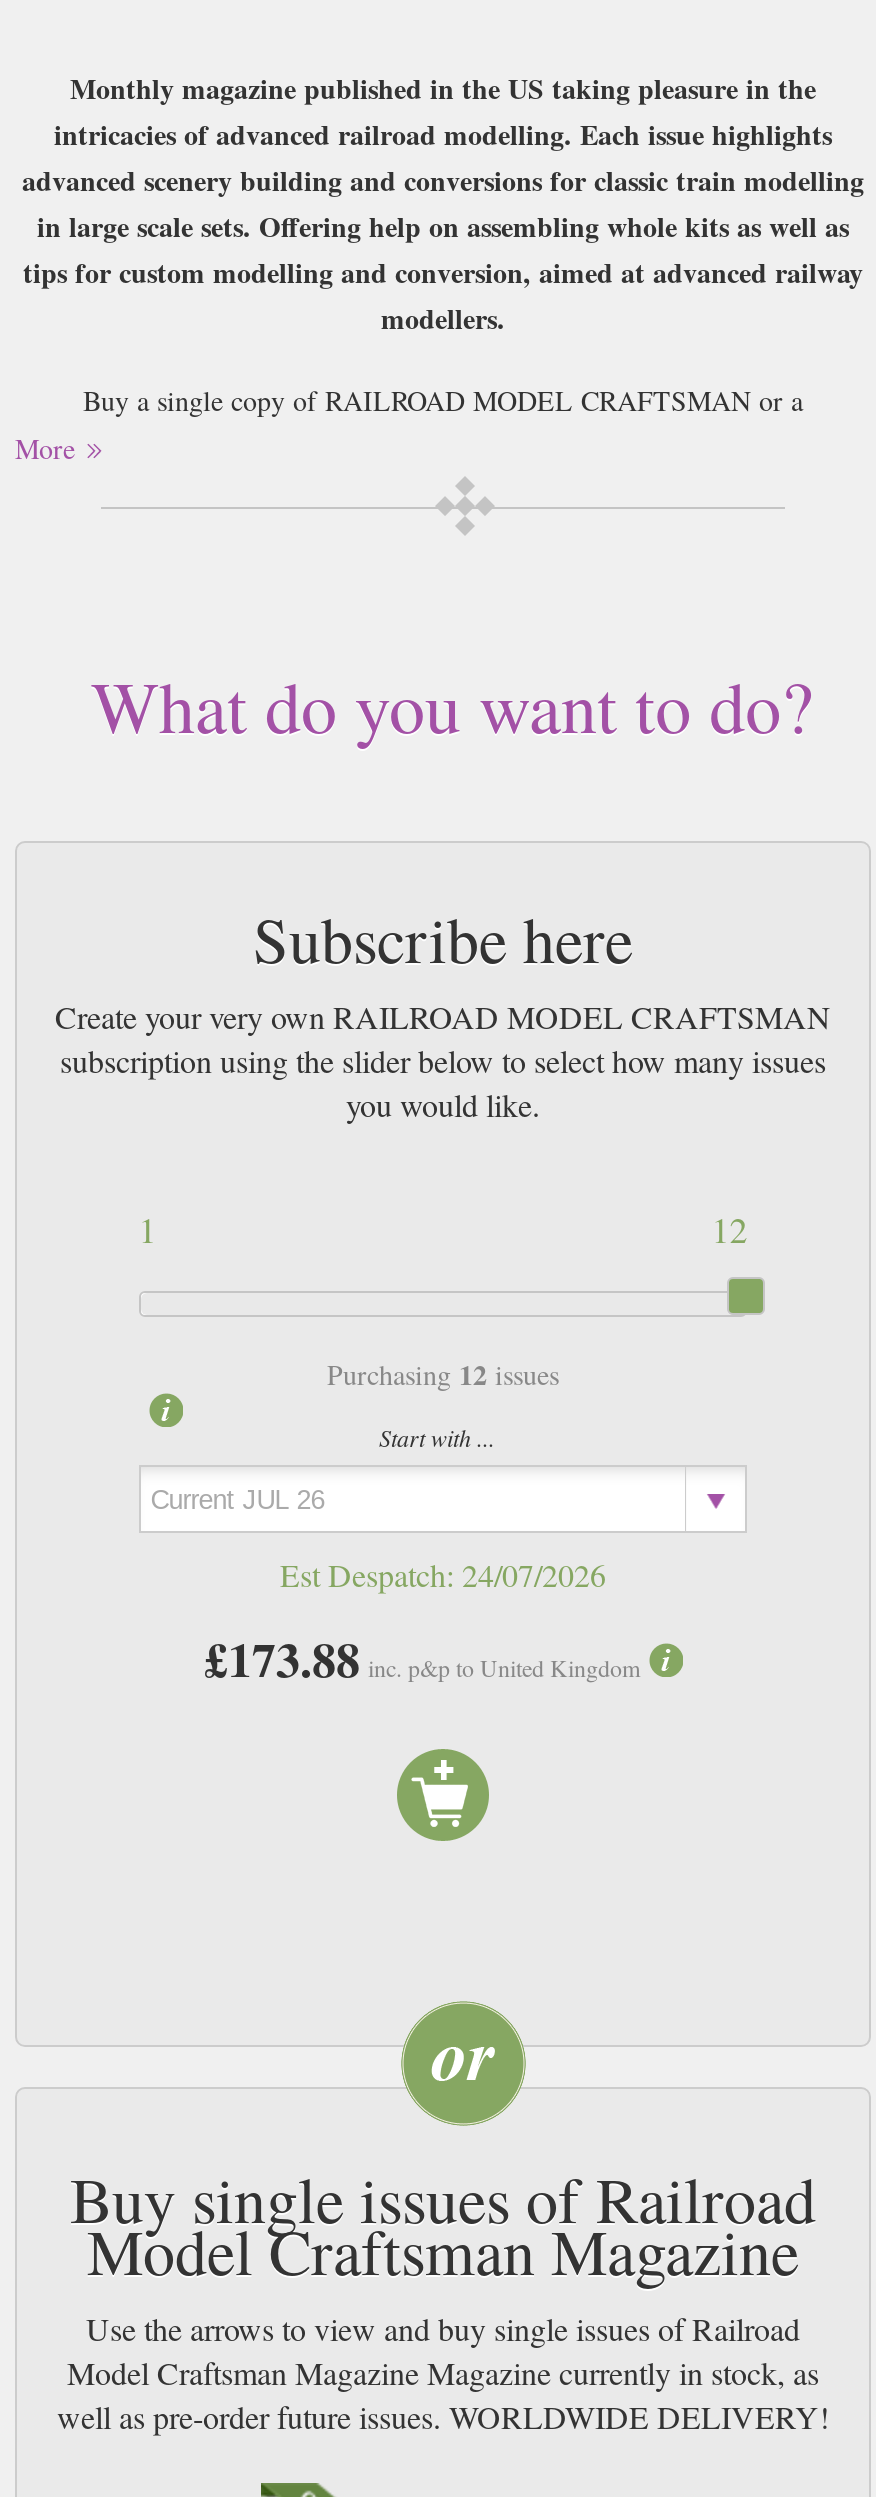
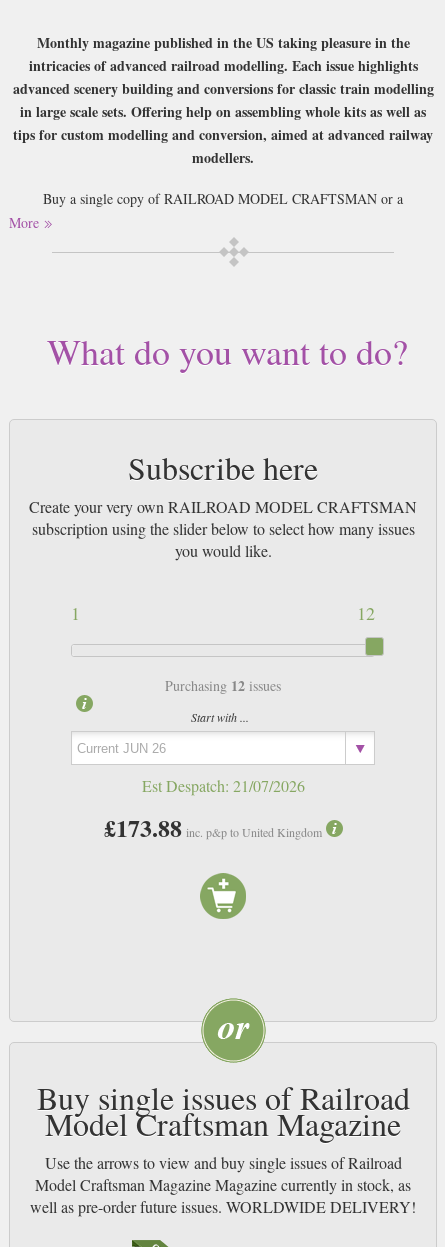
- Est Despatch: 24/07/2026
+ Est Despatch: 21/07/2026
